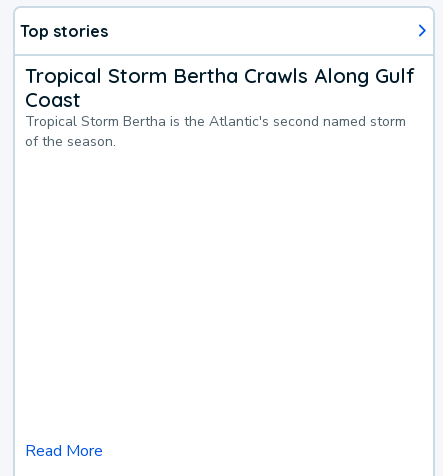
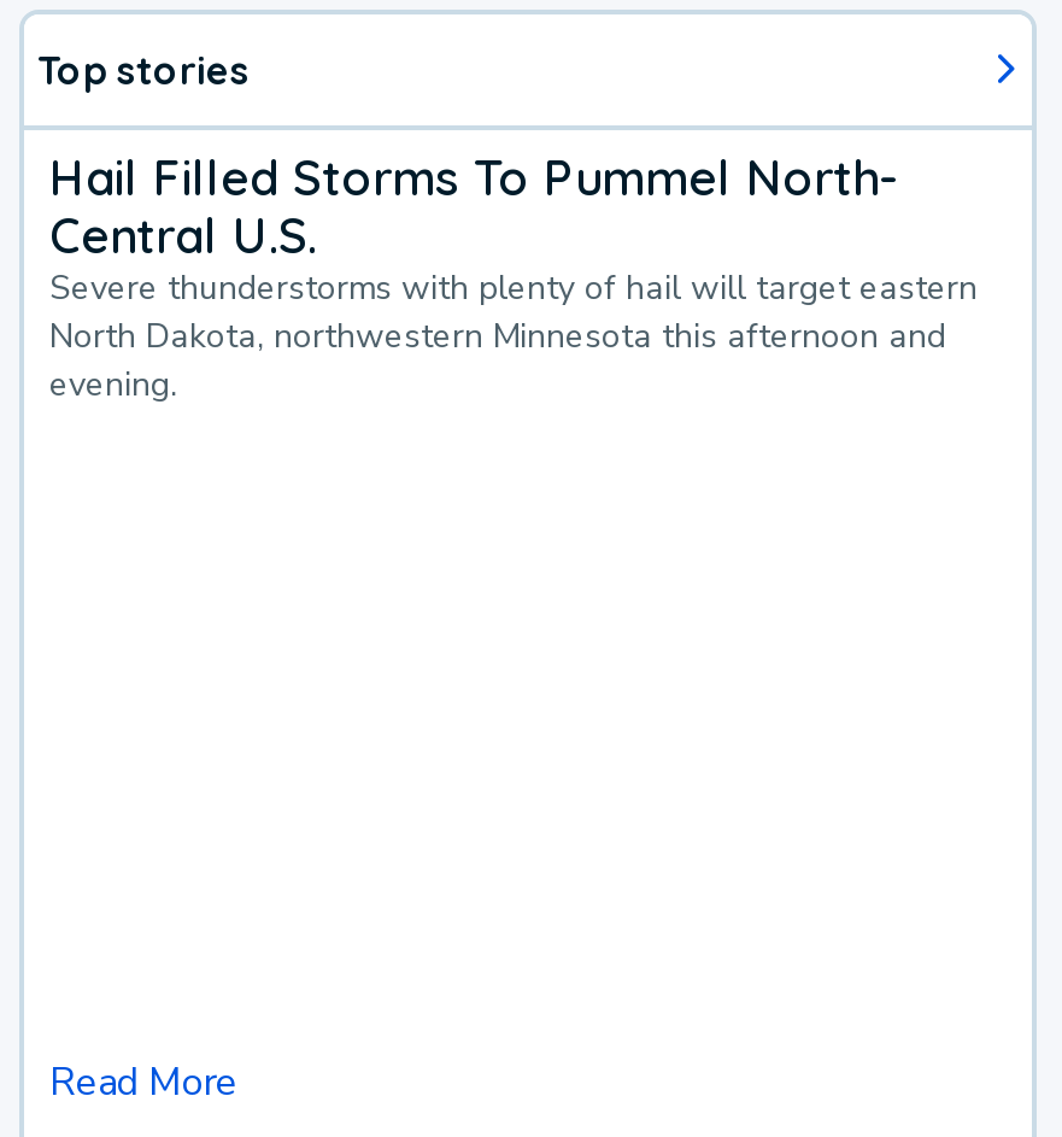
- Tropical Storm Bertha Crawls Along Gulf
- Coast
- Tropical Storm Bertha is the Atlantic's second named storm
- of the season.
+ Hail Filled Storms To Pummel North-
+ Central U.S.
+ Severe thunderstorms with plenty of hail will target eastern
+ North Dakota, northwestern Minnesota this afternoon and
+ evening.
